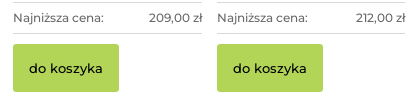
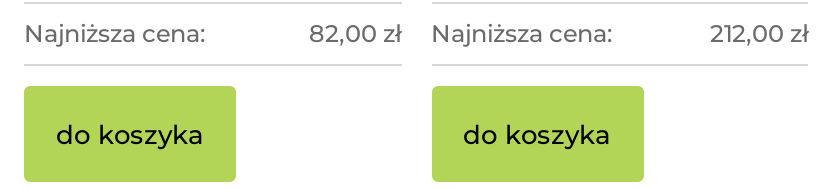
- 209,00 zł Najniższa cena:
+ 82,00 zł Najniższa cena:
